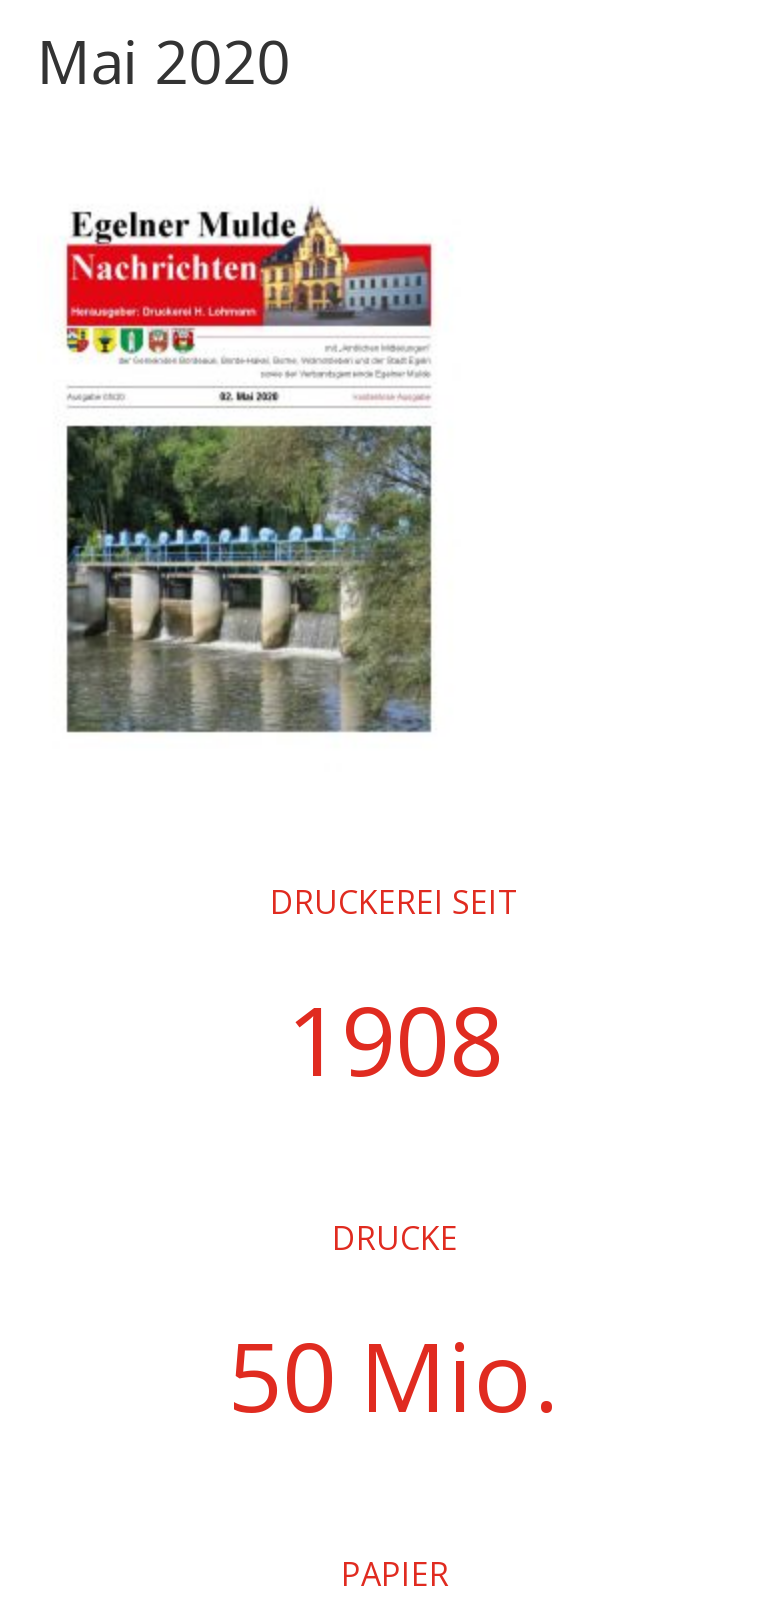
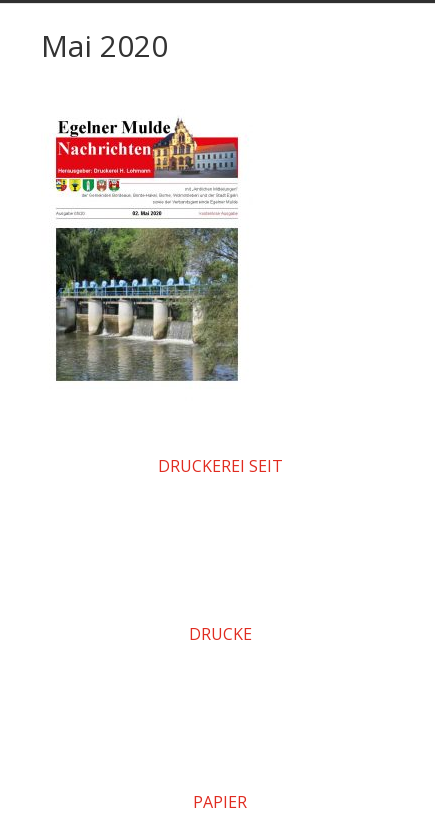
- 1908

- 50 Mio.
